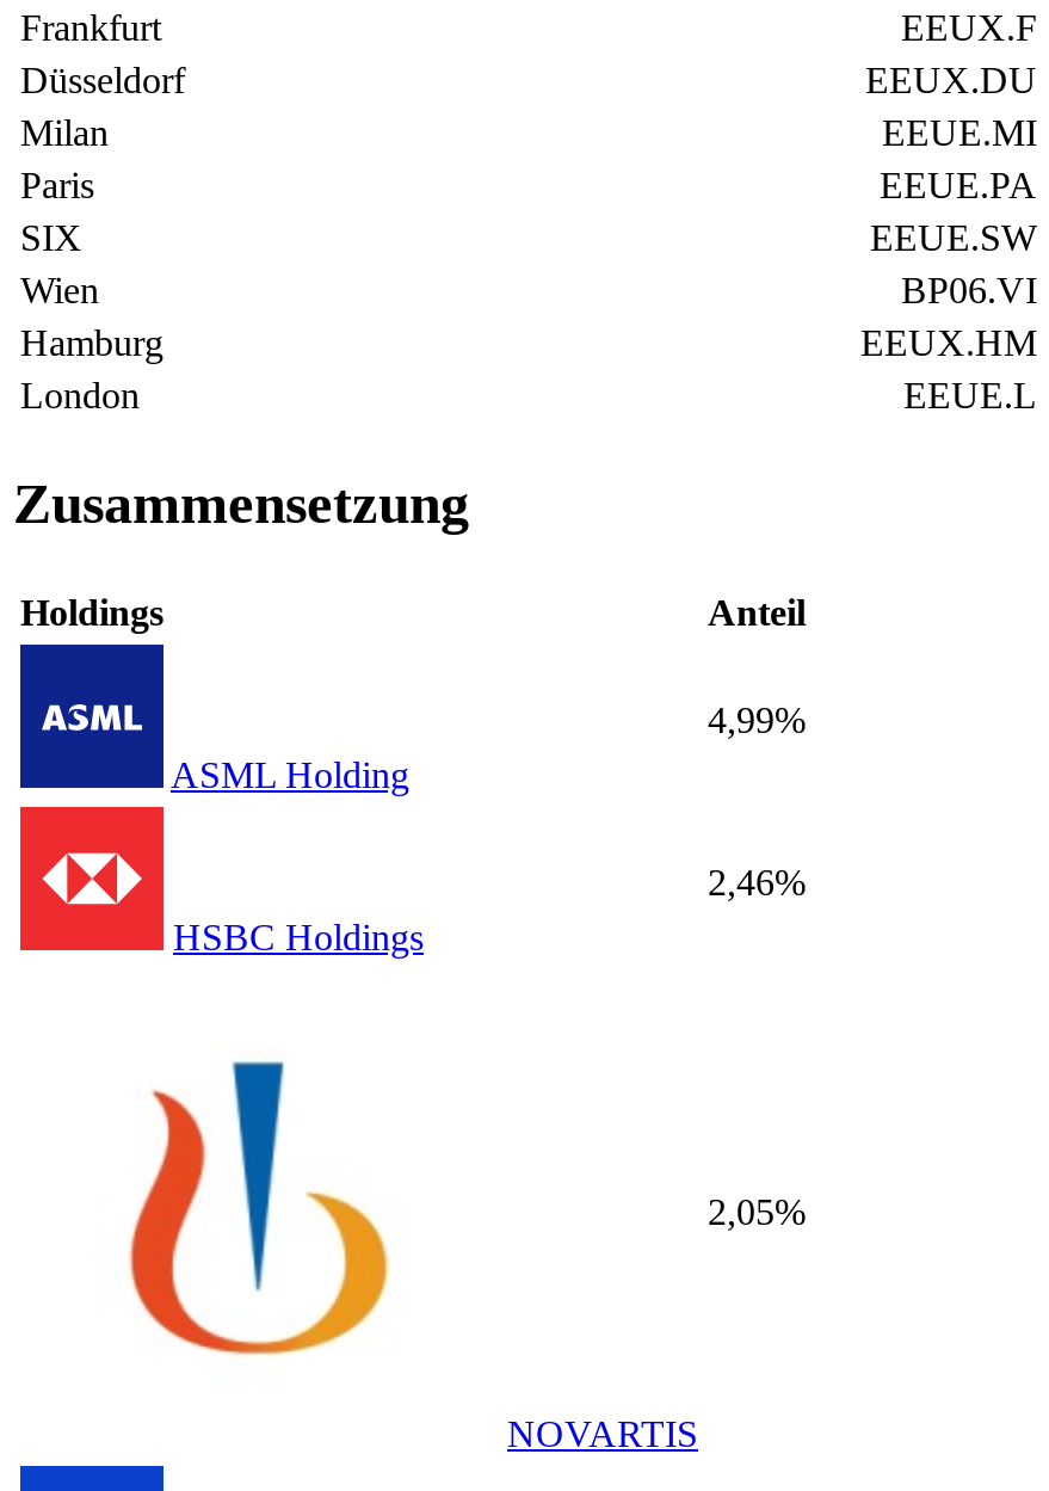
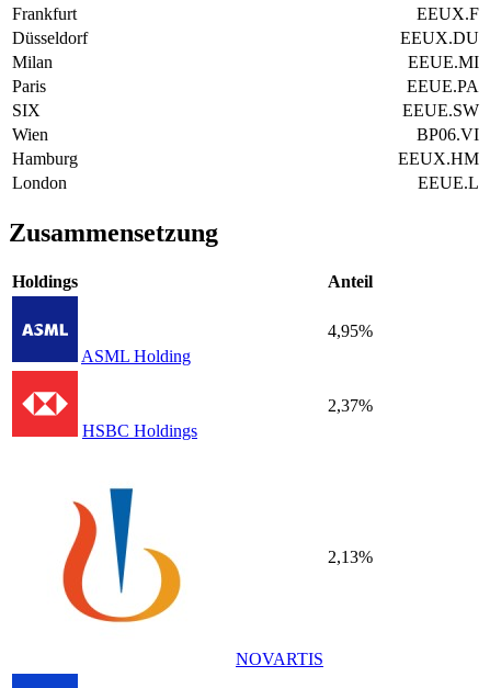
- 4,99%
+ 4,95%

- 2,46%
+ 2,37%

- 2,05%
+ 2,13%
